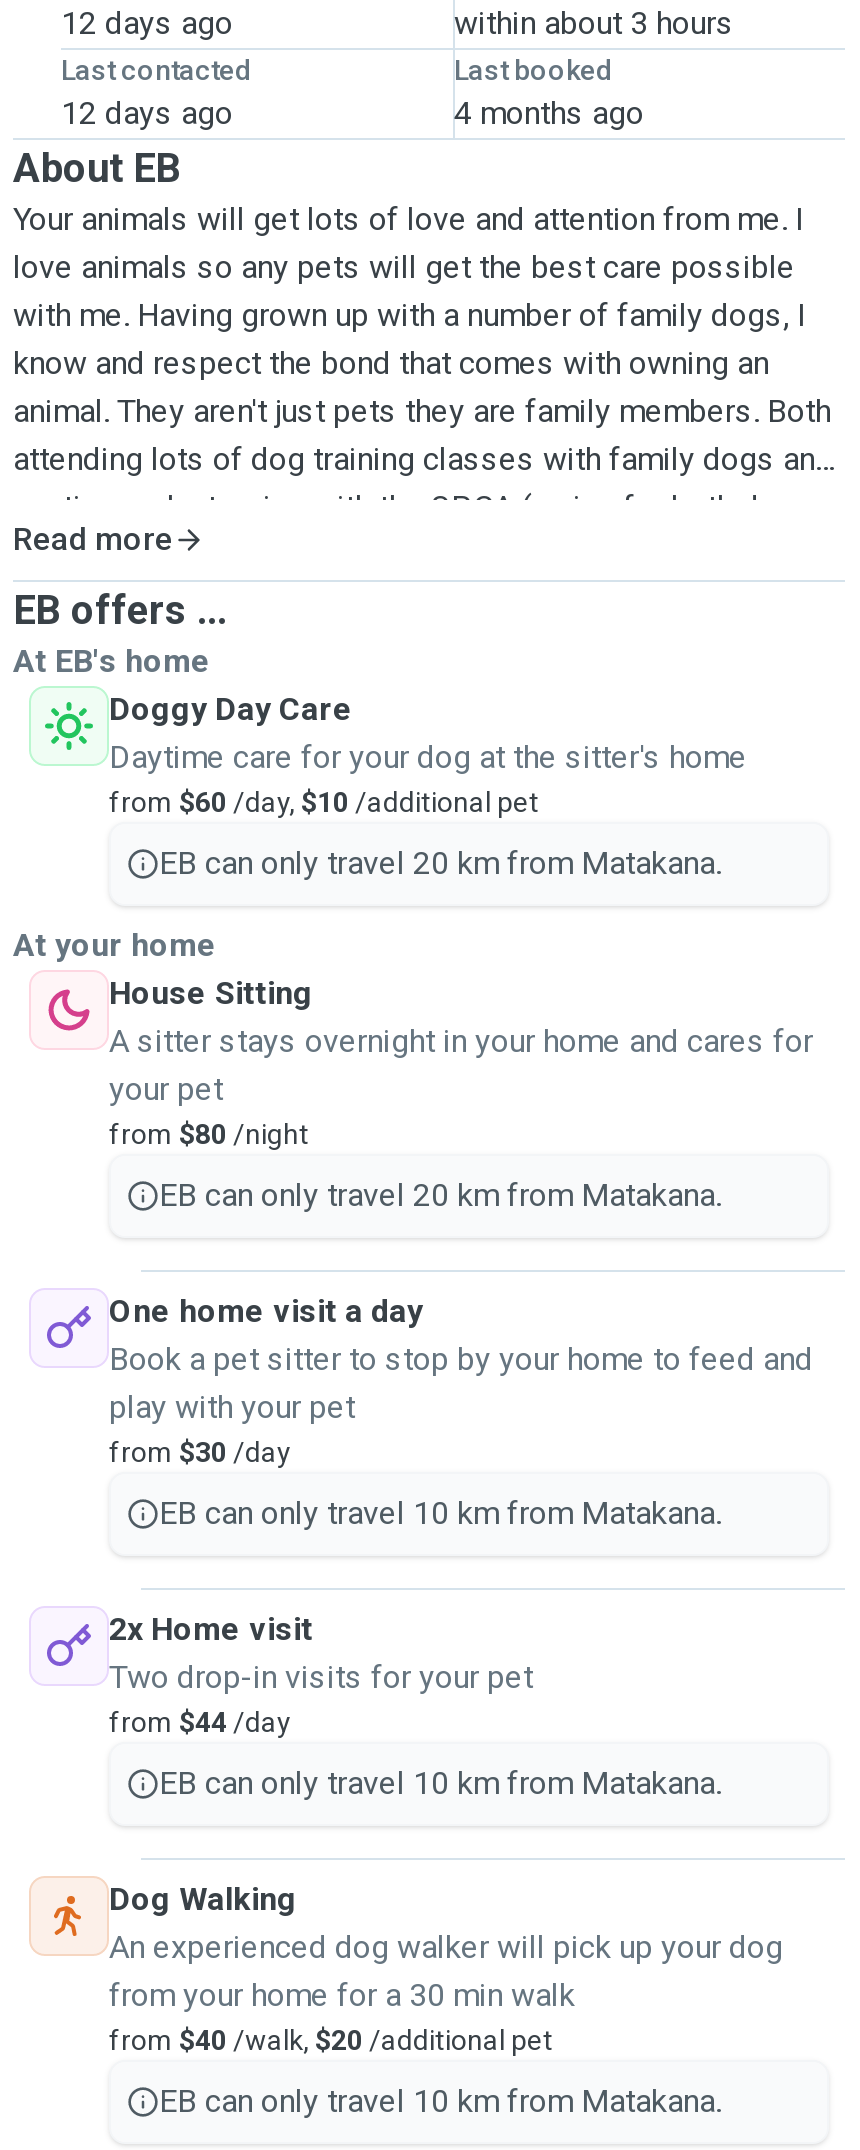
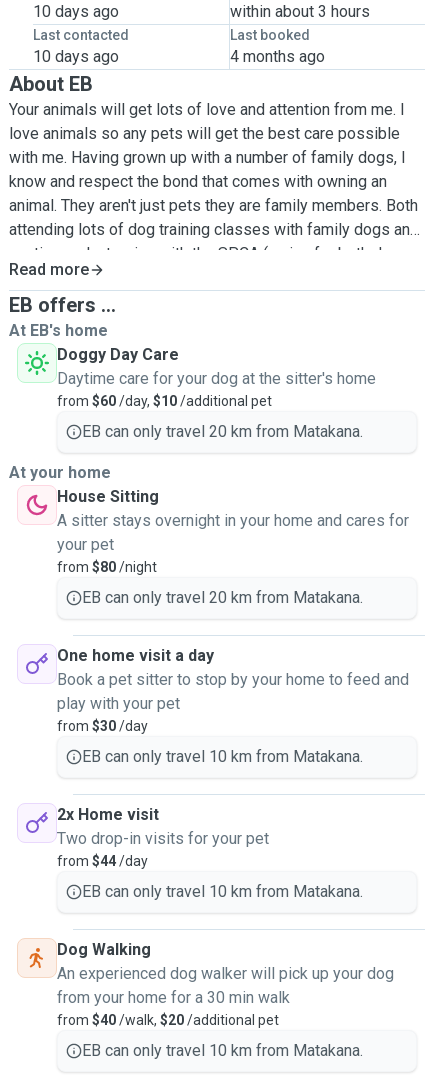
- 12 days ago
+ 10 days ago

- 12 days ago
+ 10 days ago
